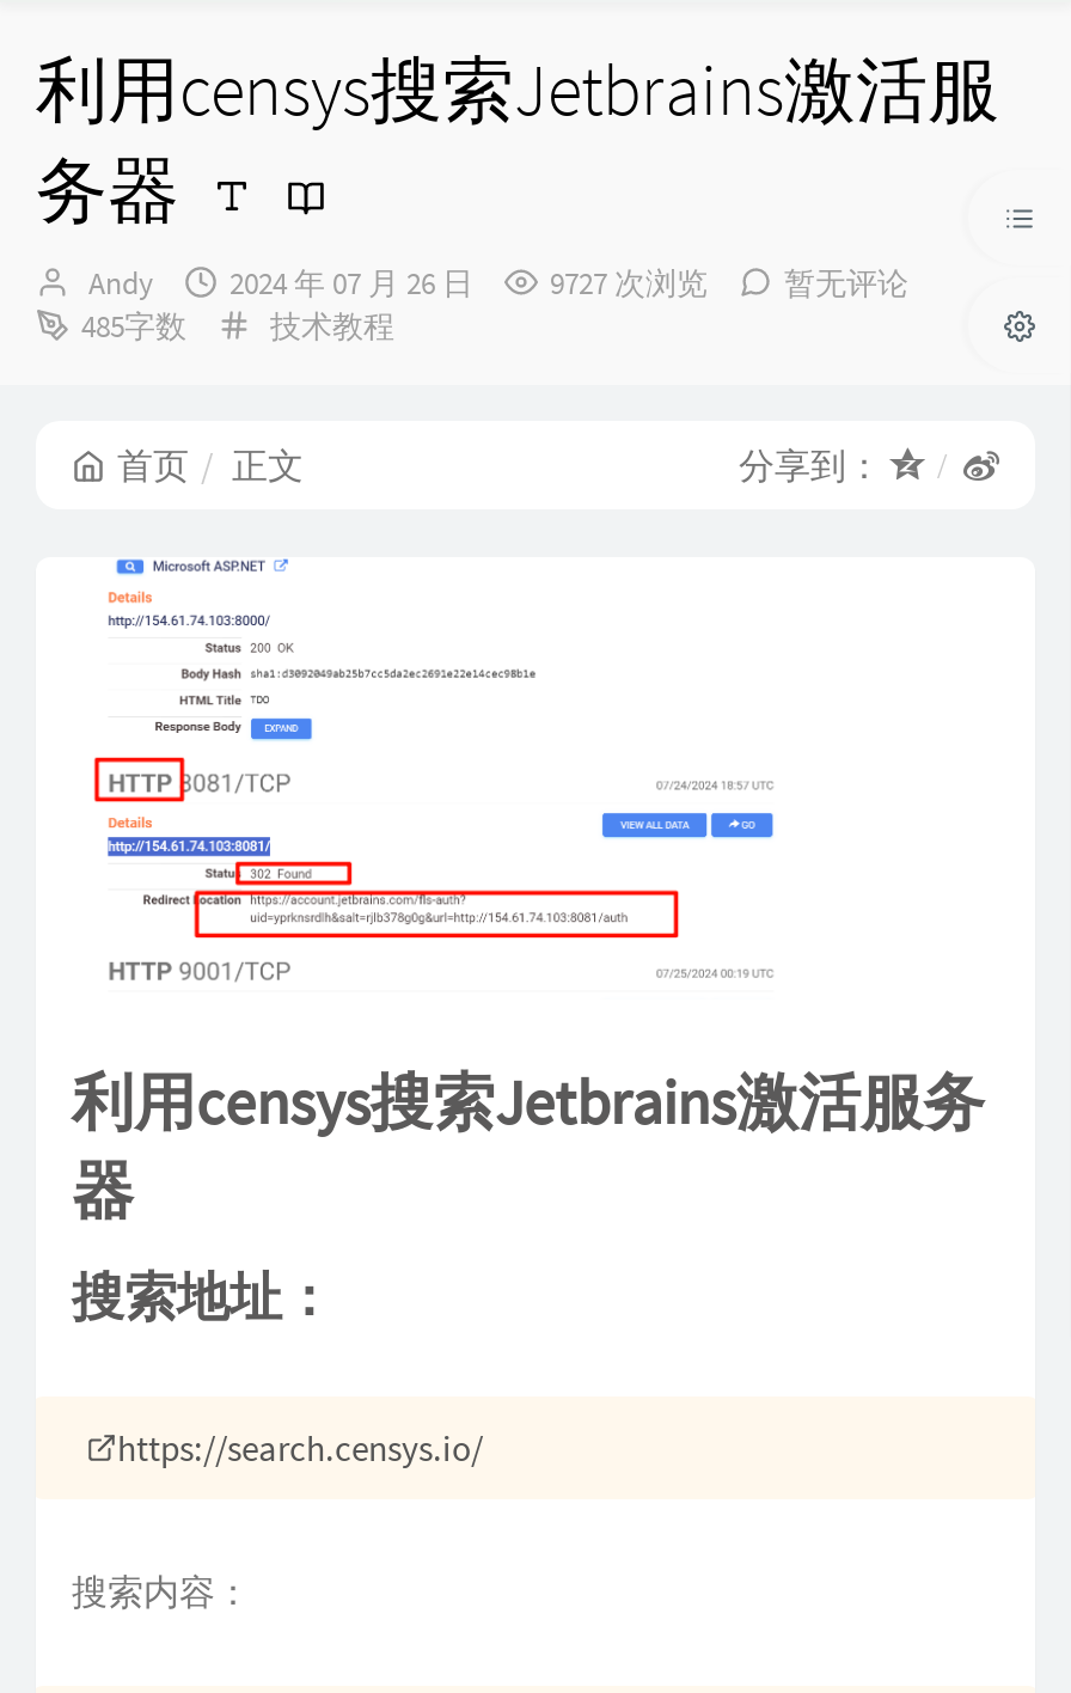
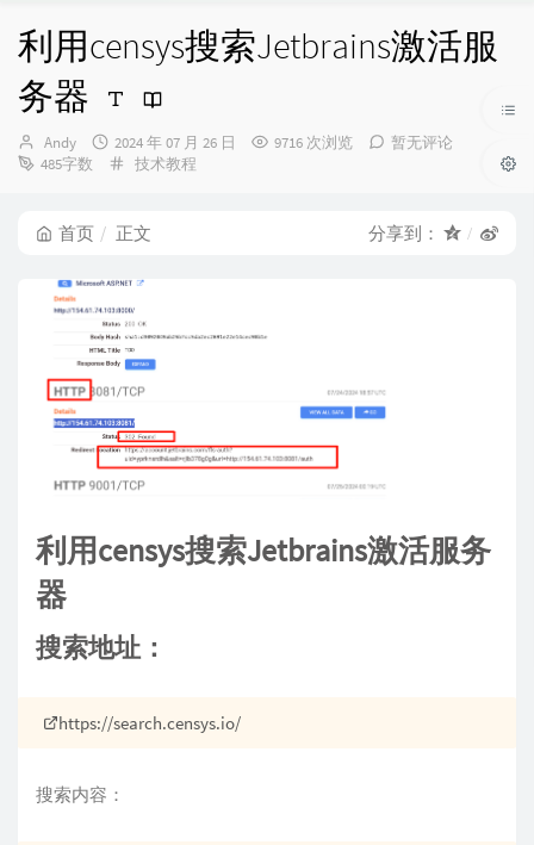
- 9727 次浏览
+ 9716 次浏览
